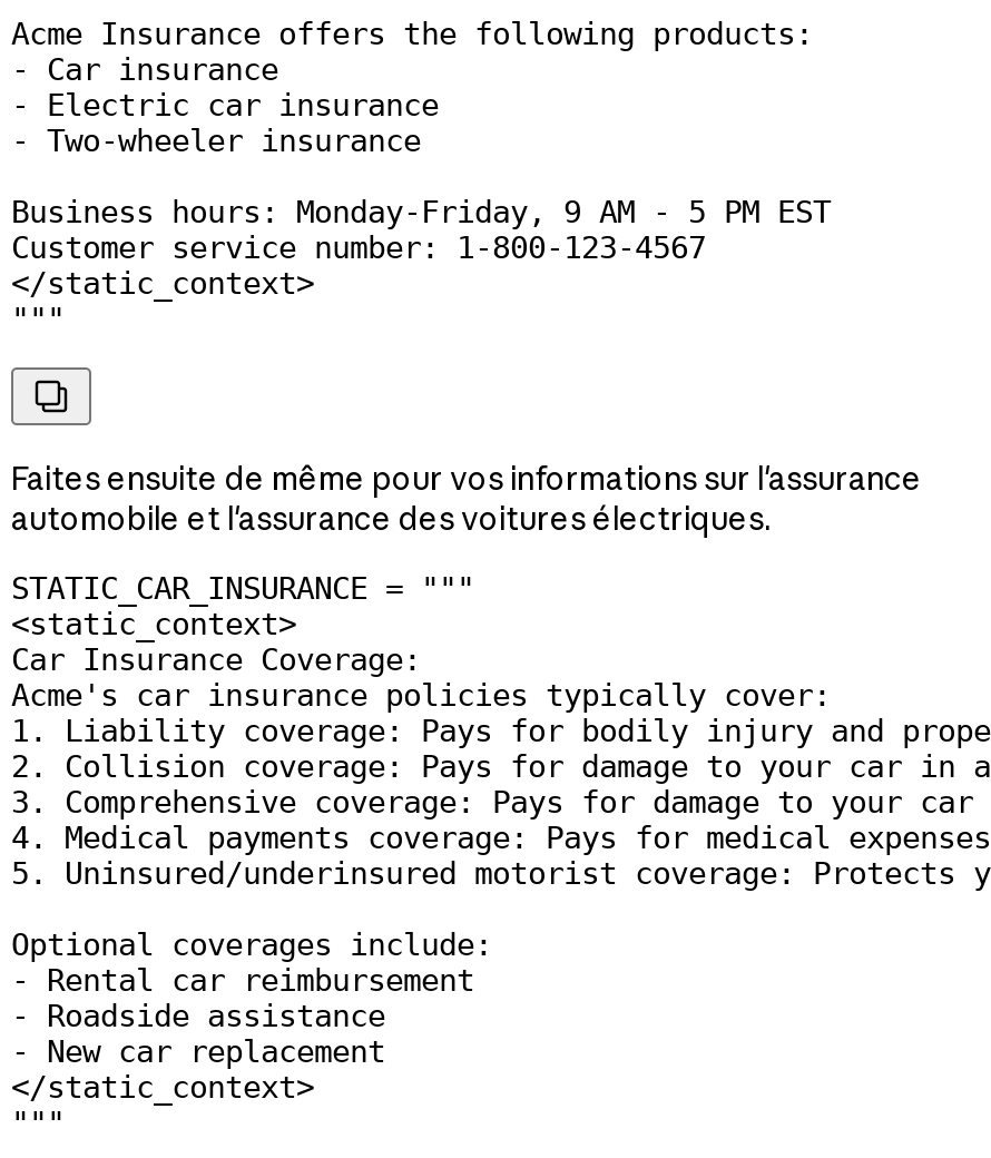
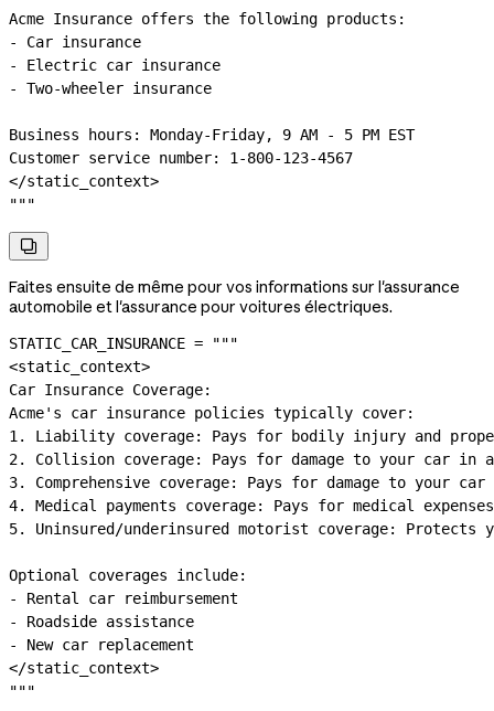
- automobile et l'assurance des voitures électriques.
+ automobile et l'assurance pour voitures électriques.
